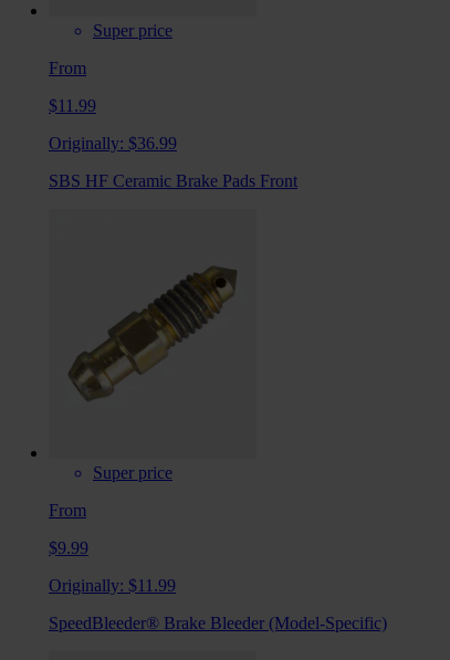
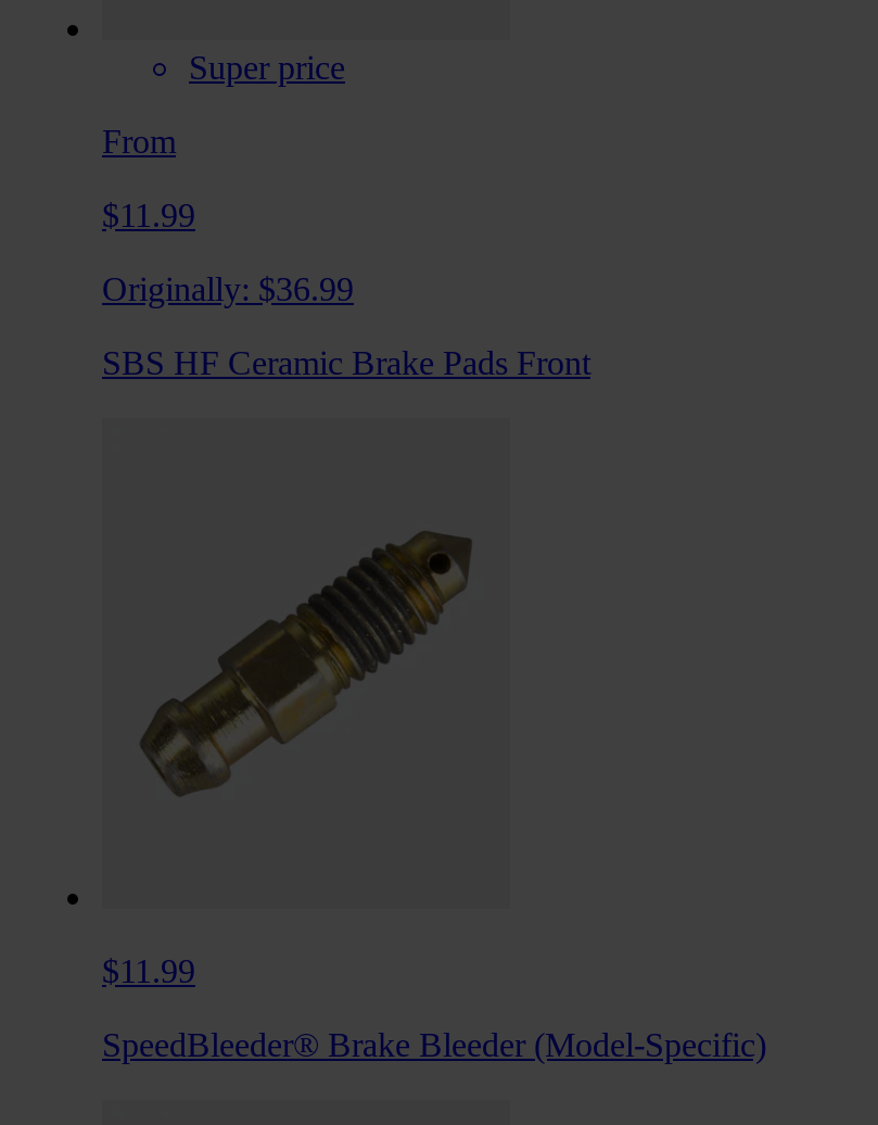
- Super price
- From
- $9.99
- Originally: $11.99
+ $11.99
